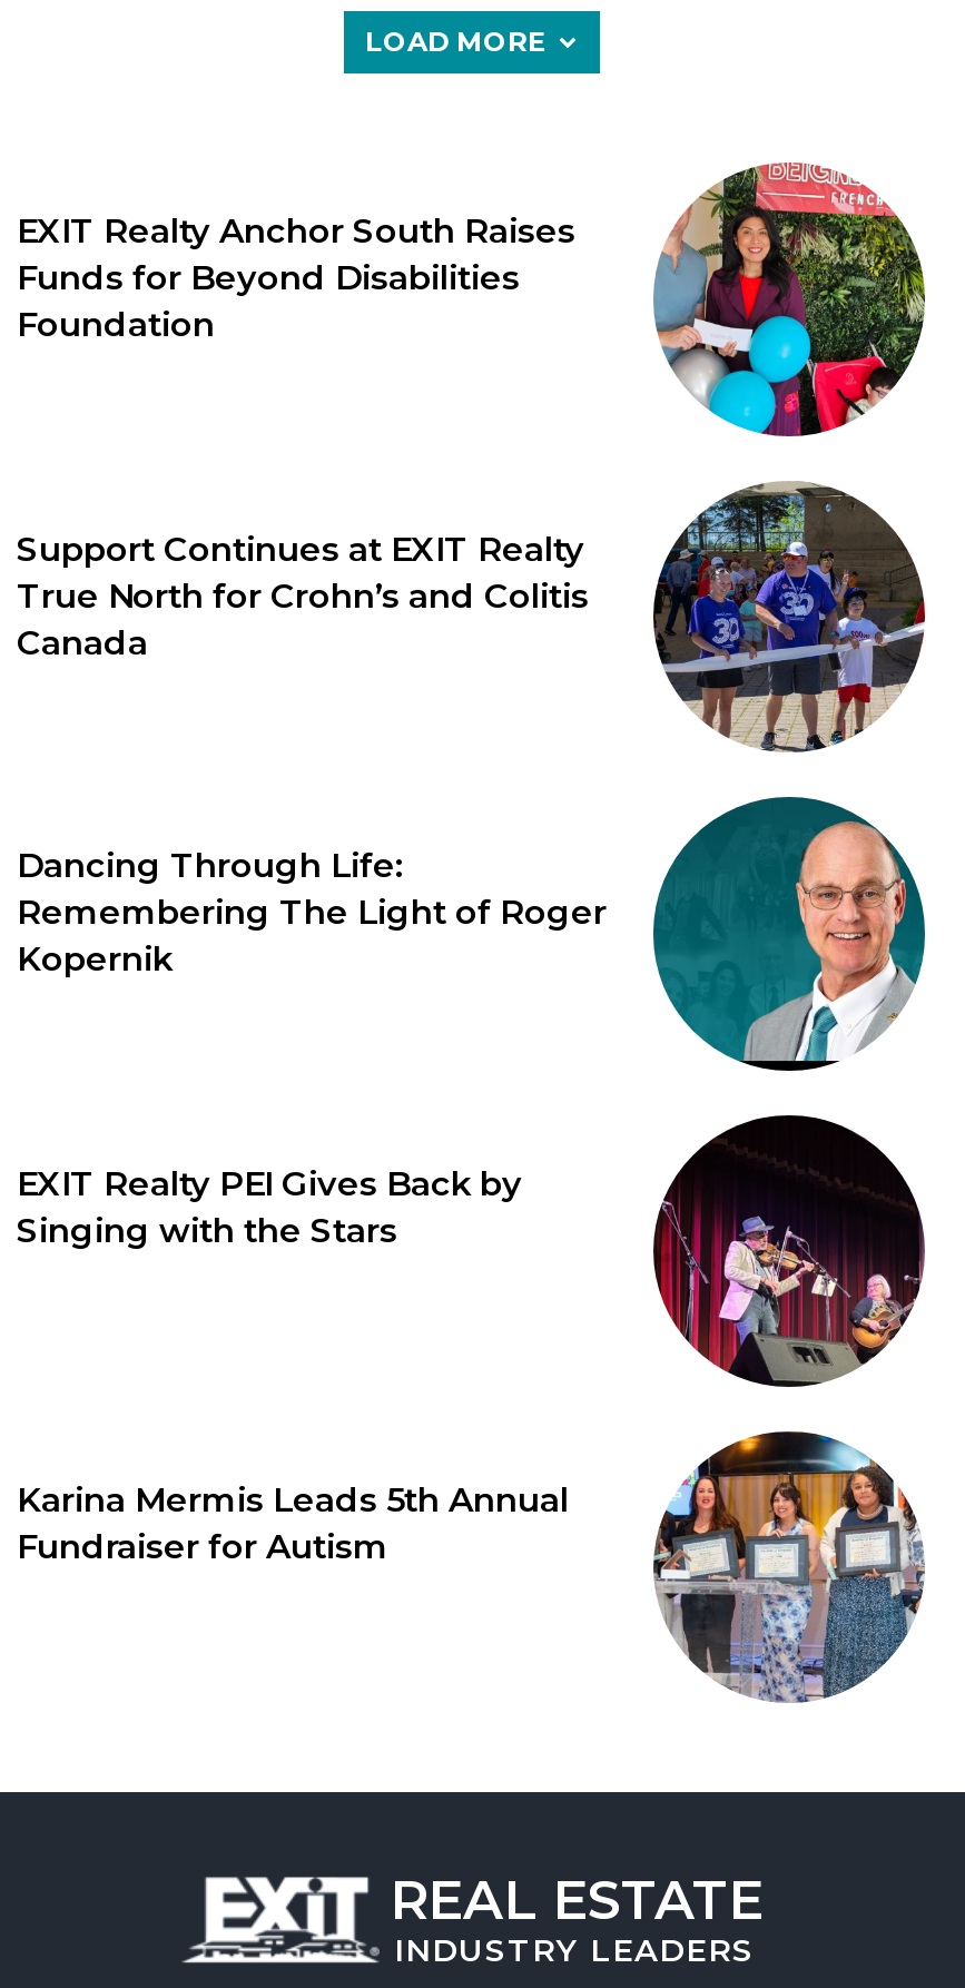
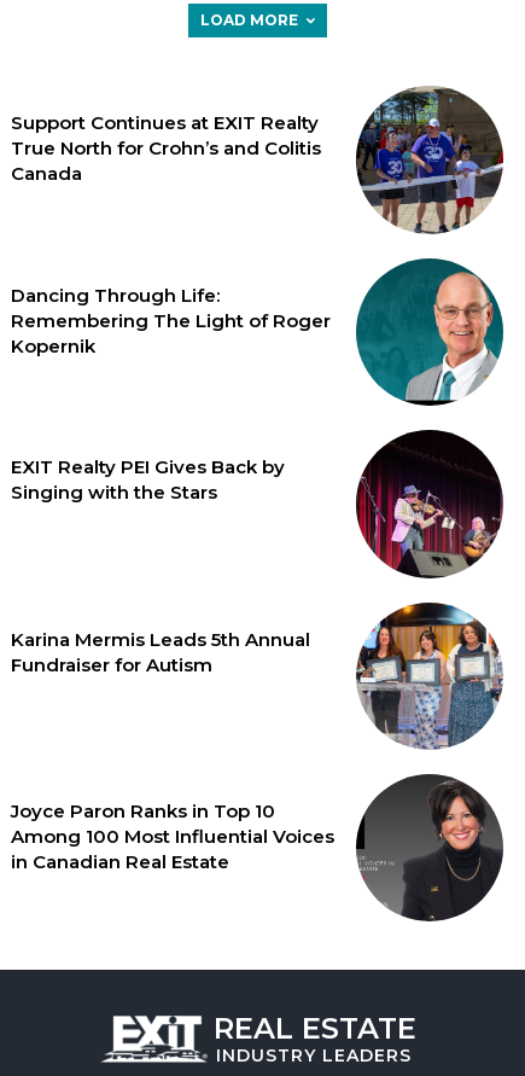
- [image]
- EXIT Realty Anchor South Raises
- Funds for Beyond Disabilities
- Foundation

moved up: [image] | Support Continues at EXIT Realty | True North for Crohn’s and Colitis | ... | Karina Mermis Leads 5th Annual | Fundraiser for Autism

moved up: [image]

+ [image]
+ Joyce Paron Ranks in Top 10
+ Among 100 Most Influential Voices
+ in Canadian Real Estate
